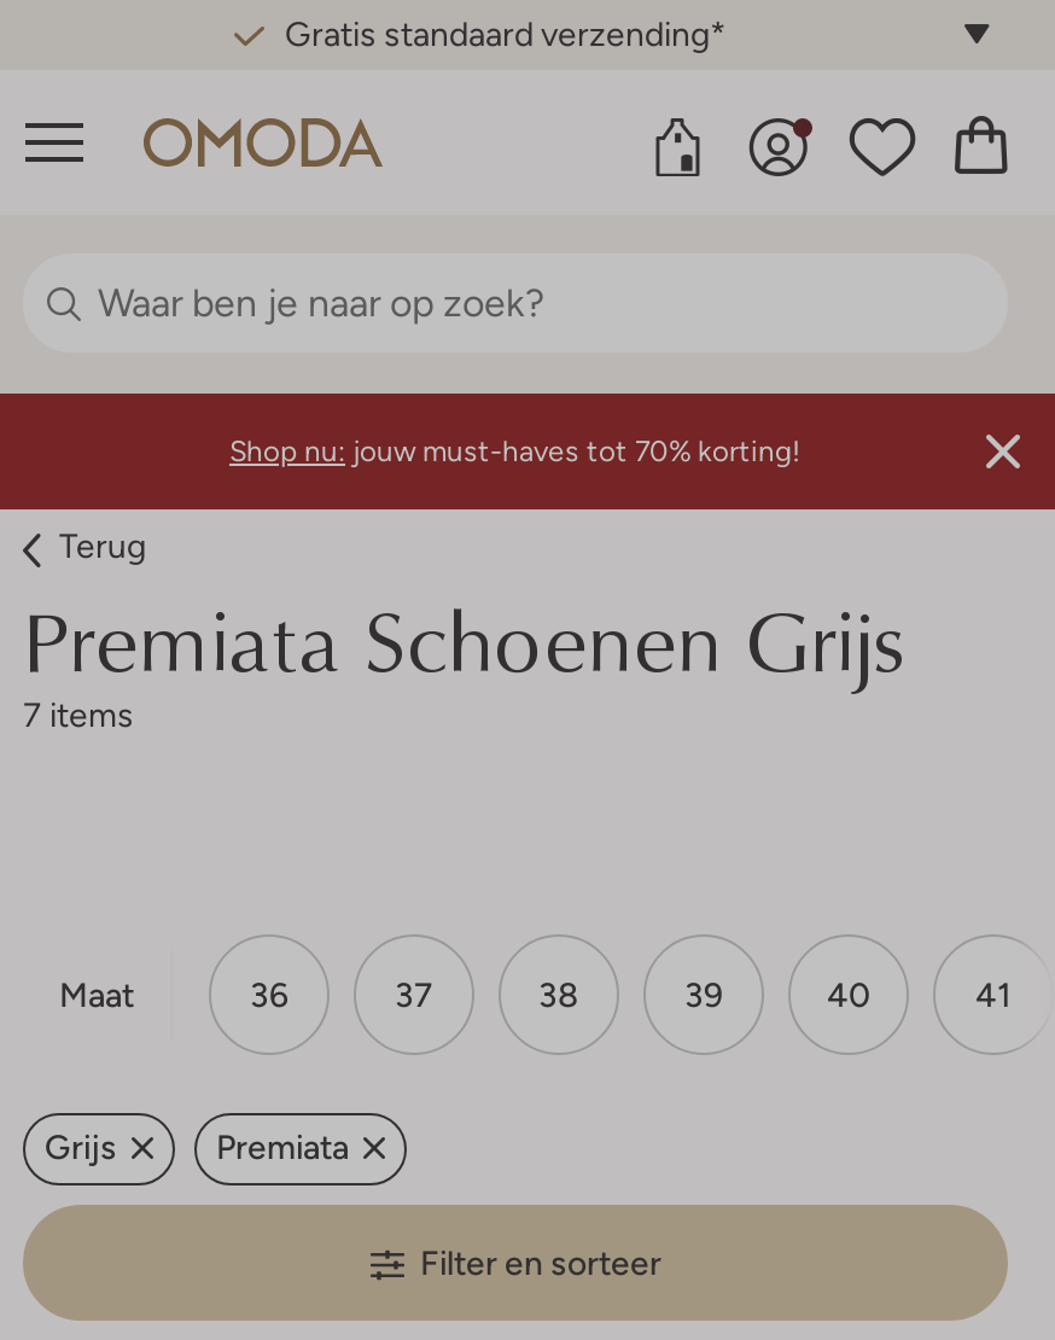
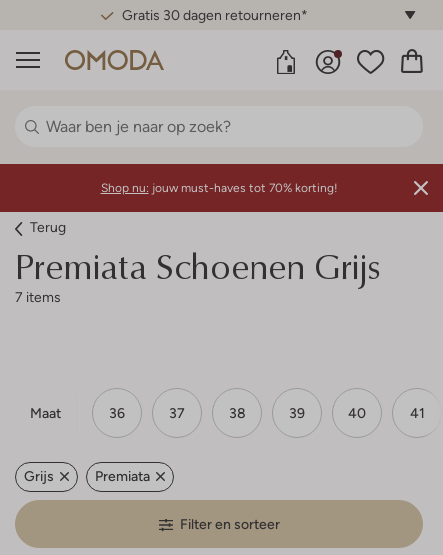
- Gratis standaard verzending*
+ Gratis 30 dagen retourneren*
